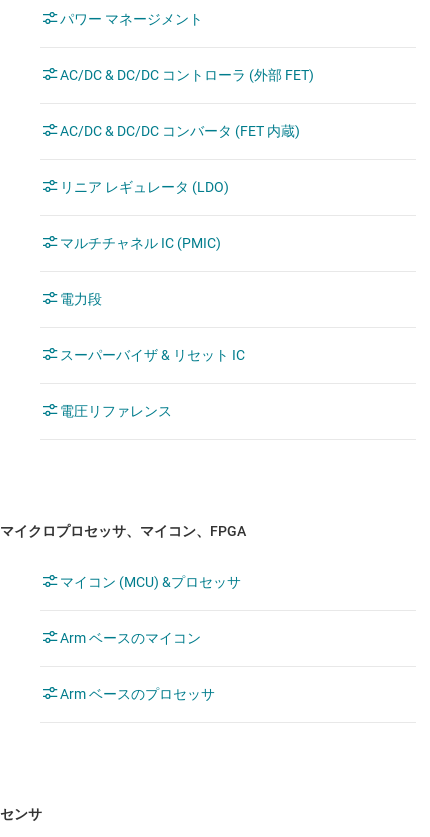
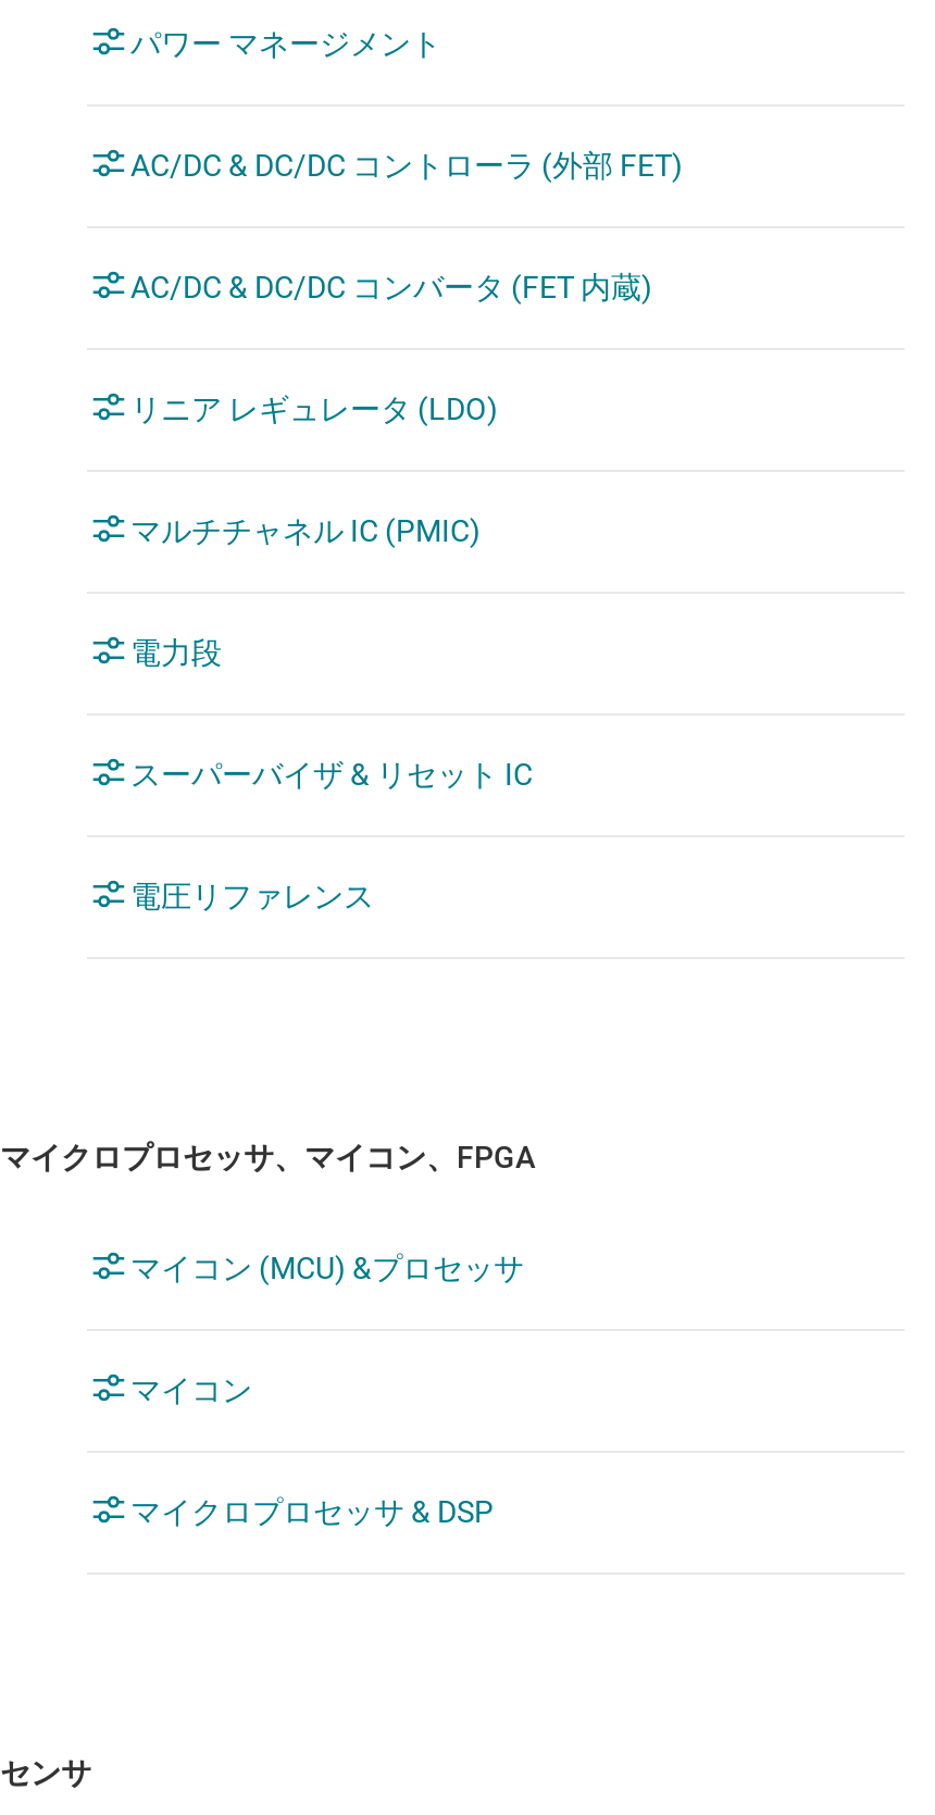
- Arm ベースのマイコン
+ マイコン

- Arm ベースのプロセッサ
+ マイクロプロセッサ & DSP
